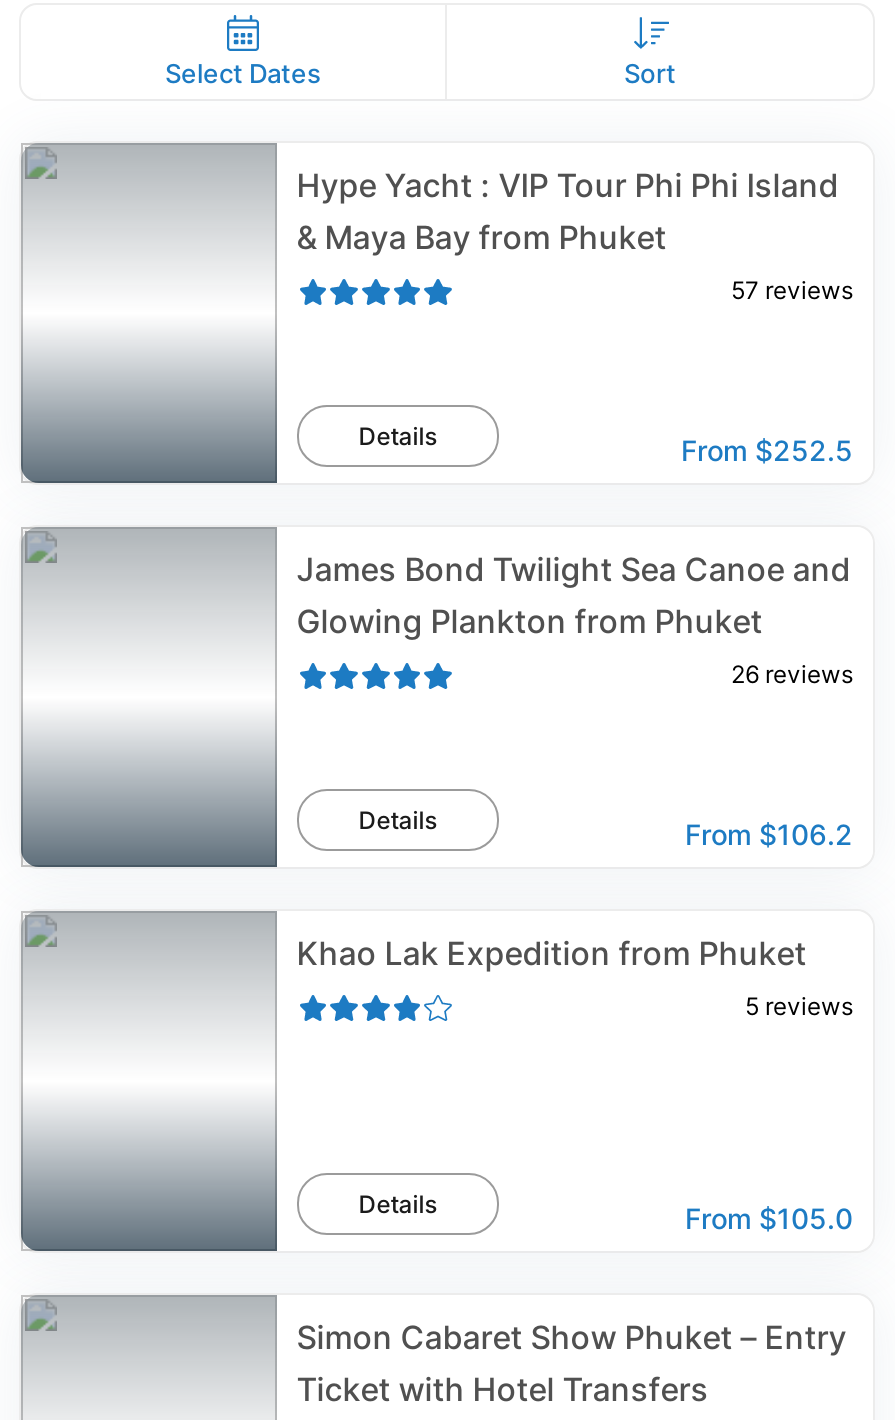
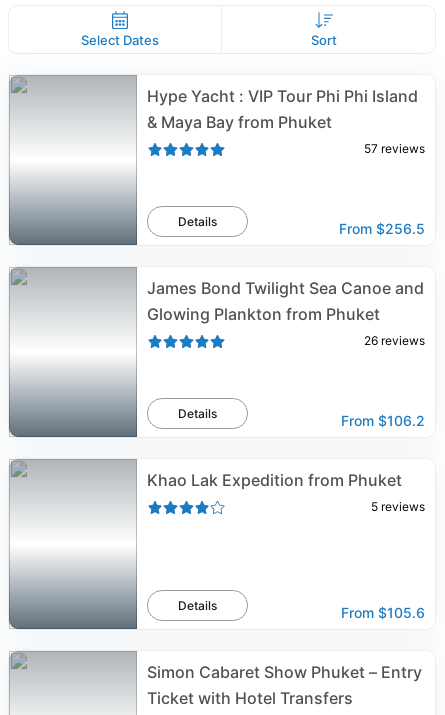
- From $252.5
+ From $256.5

- From $105.0
+ From $105.6
